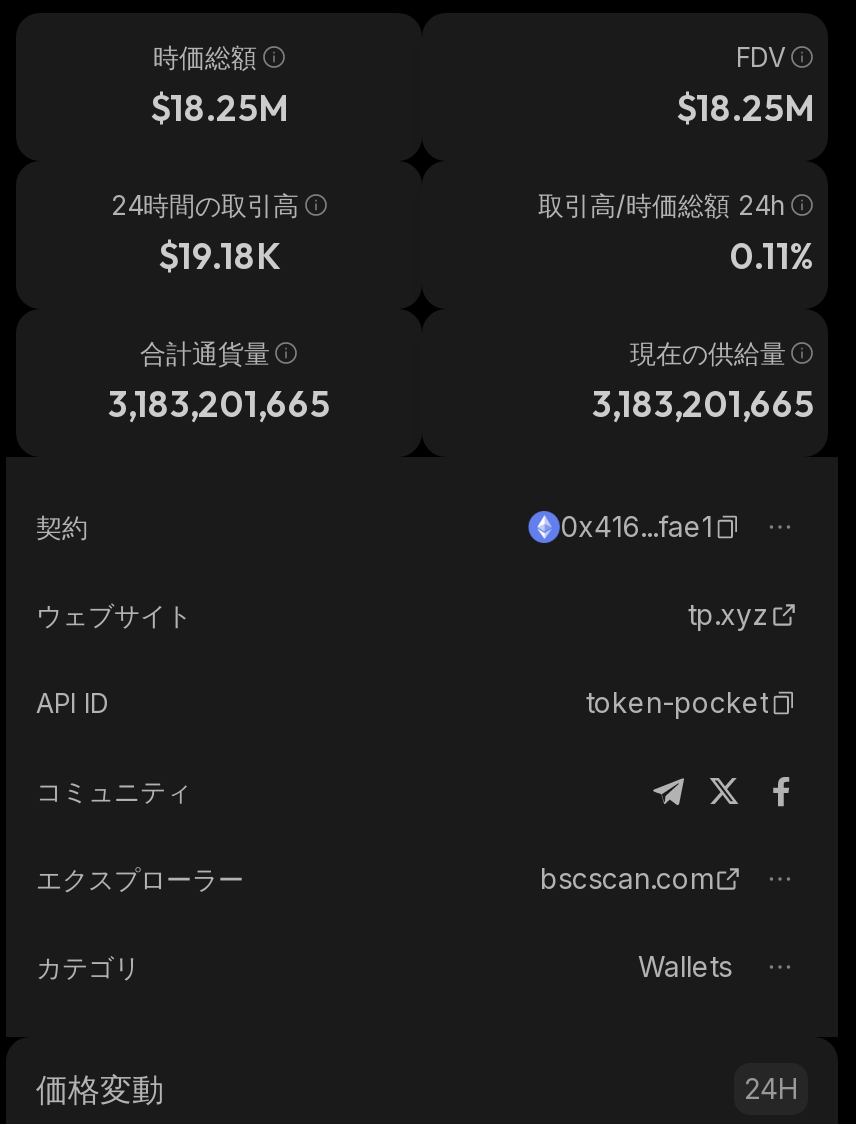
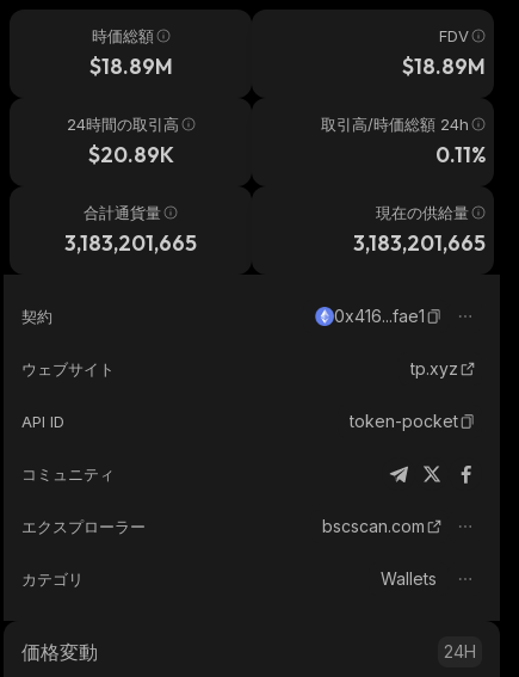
- $18.25M
+ $18.89M

- $18.25M
+ $18.89M

- $19.18K
+ $20.89K
